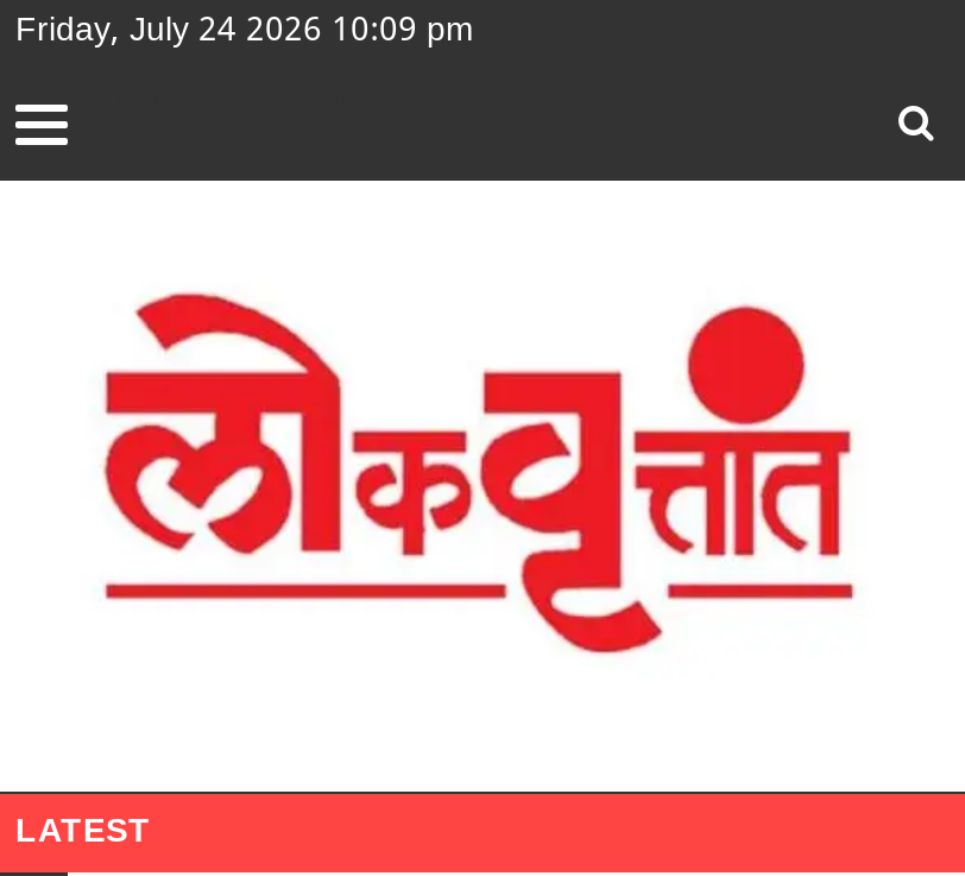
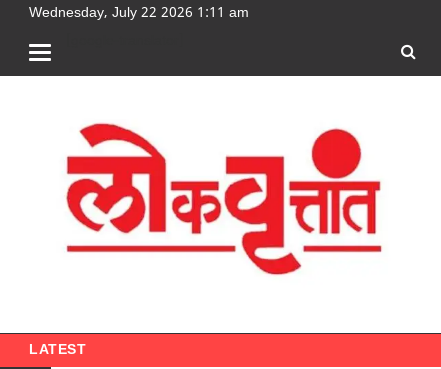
- Friday, July 24 2026 10:09 pm
+ Wednesday, July 22 2026 1:11 am
